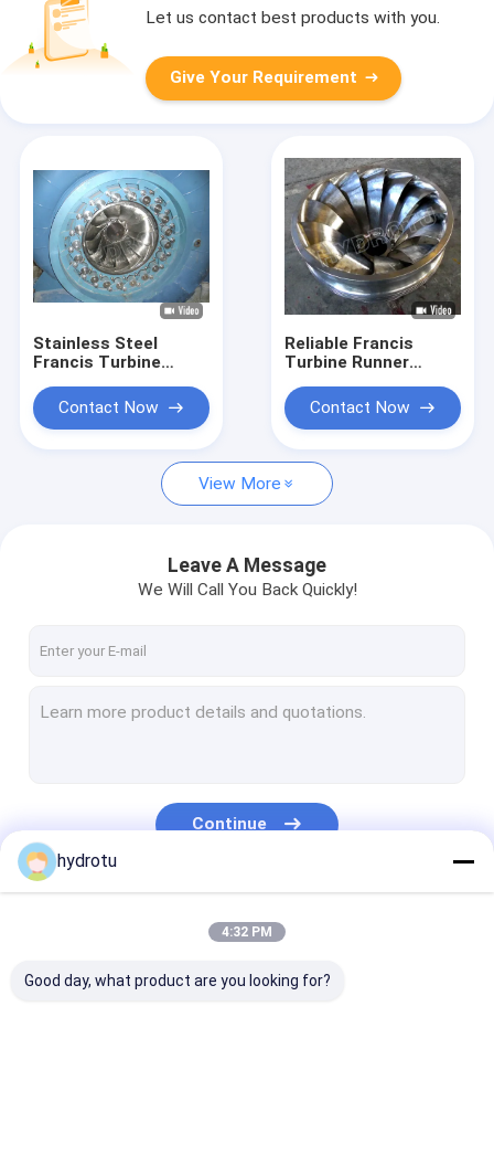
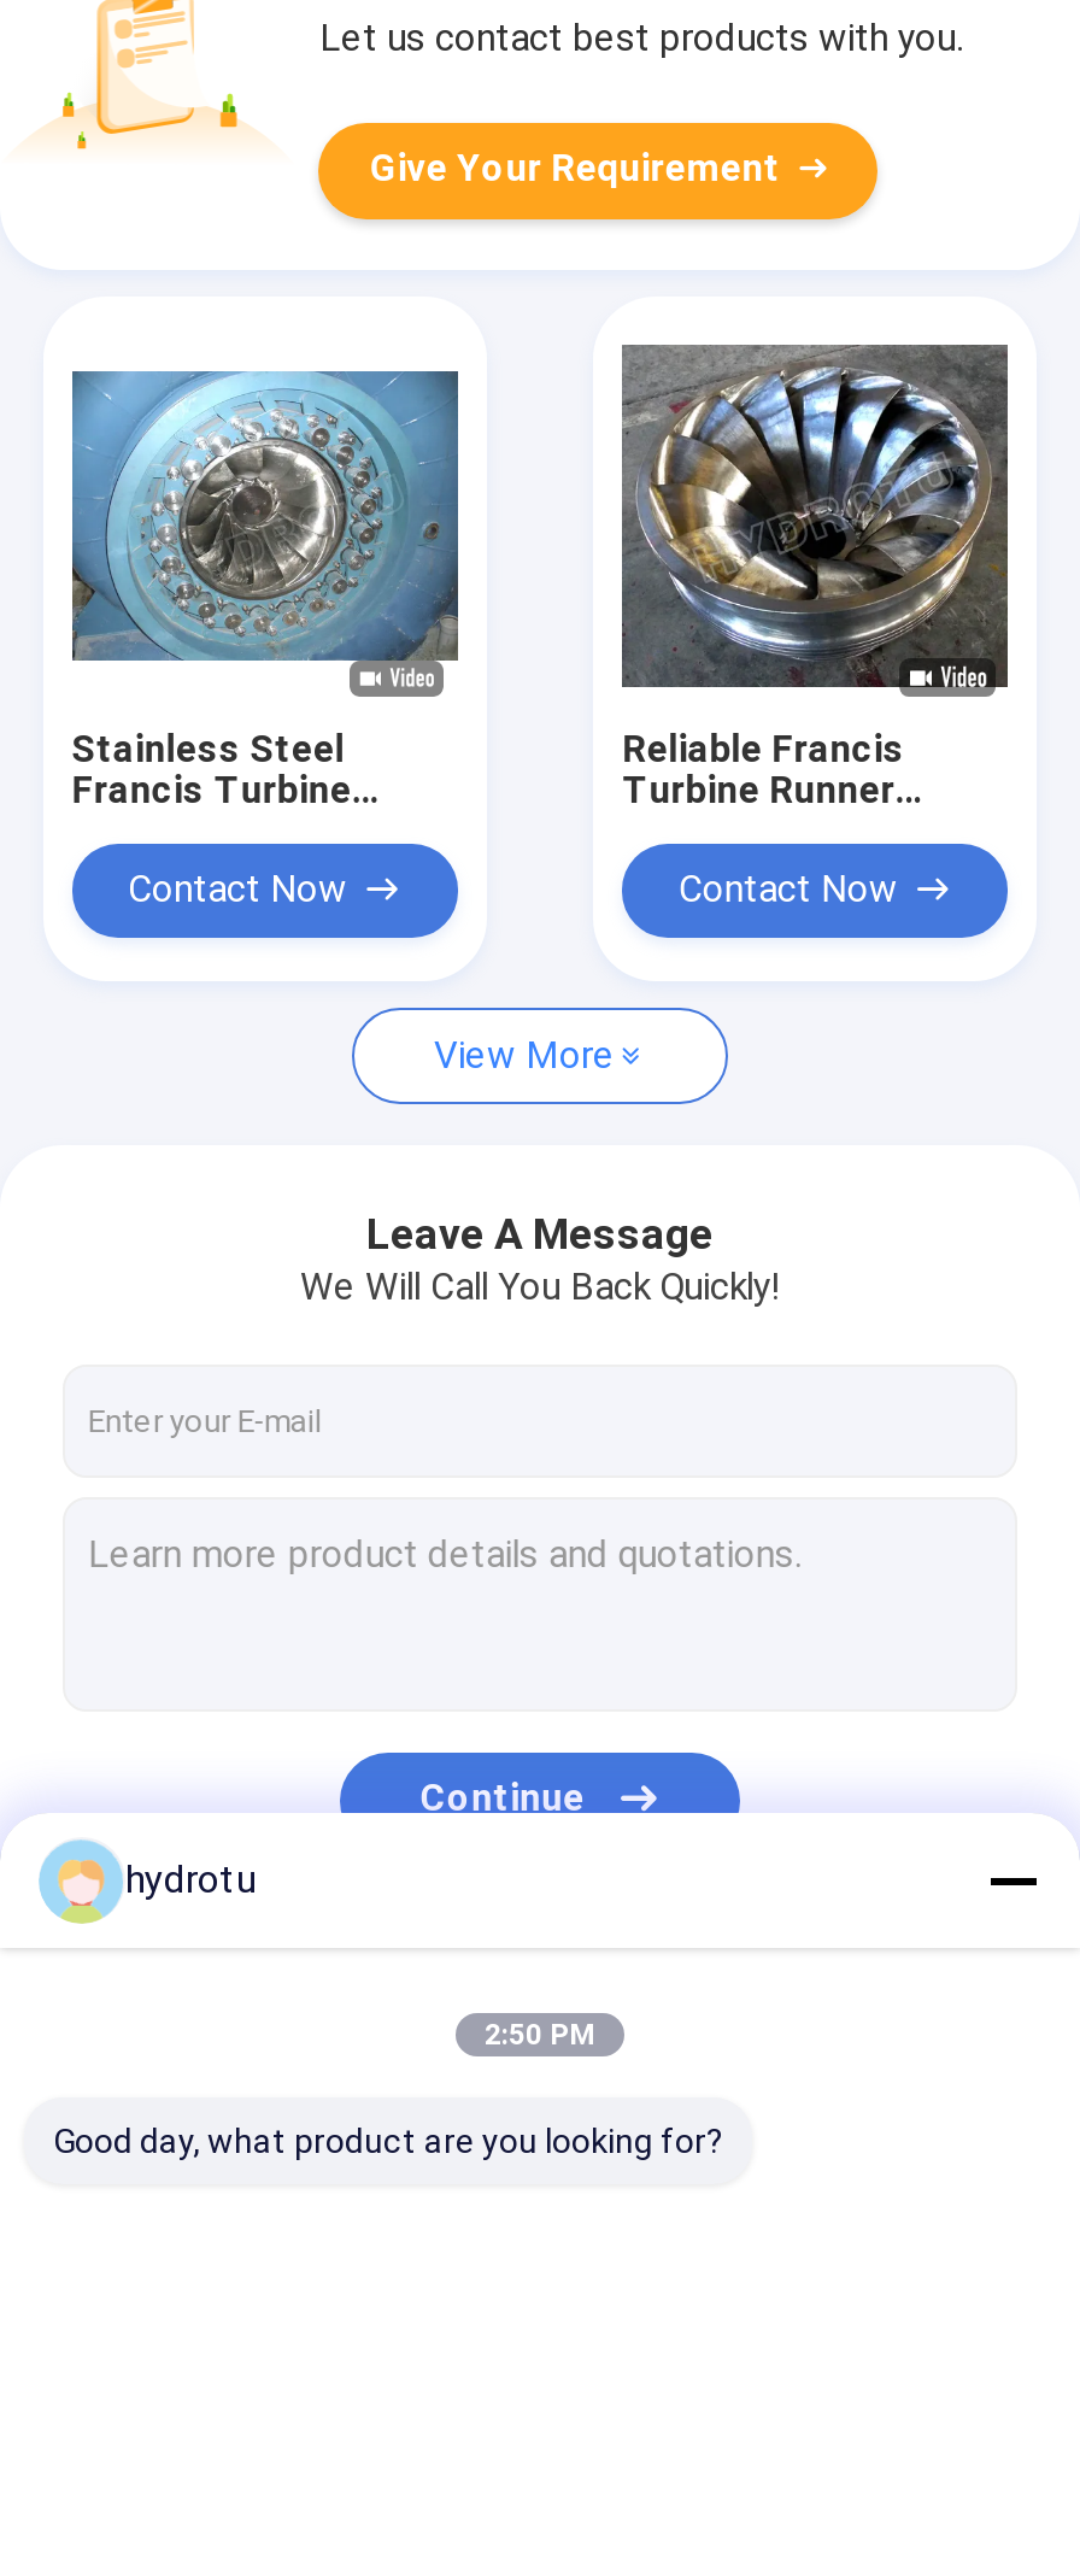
- 4:32 PM
+ 2:50 PM
